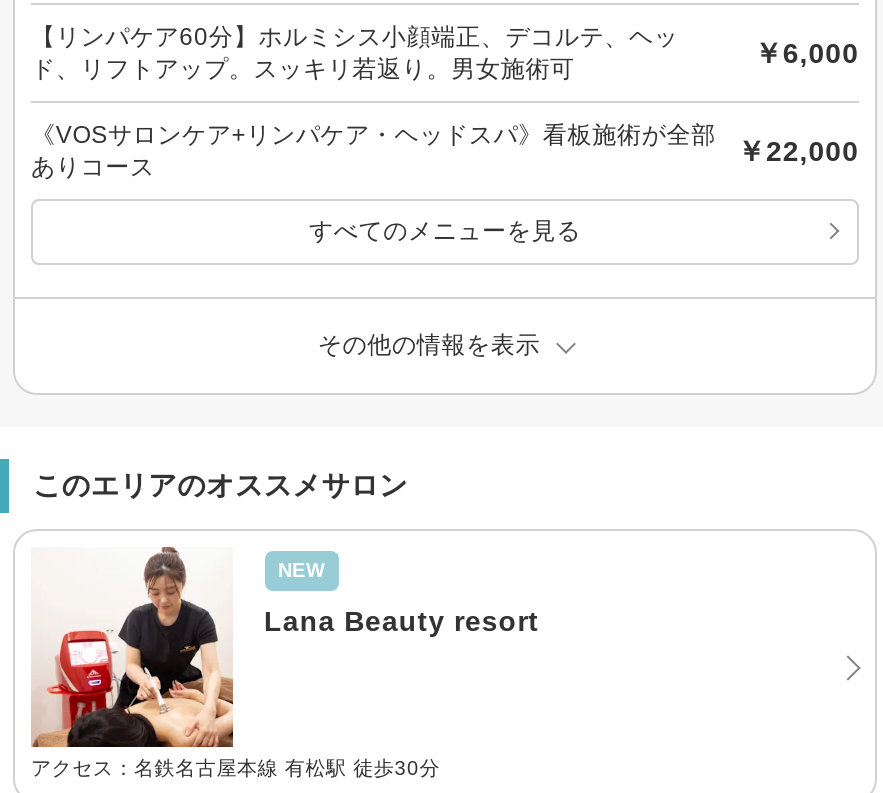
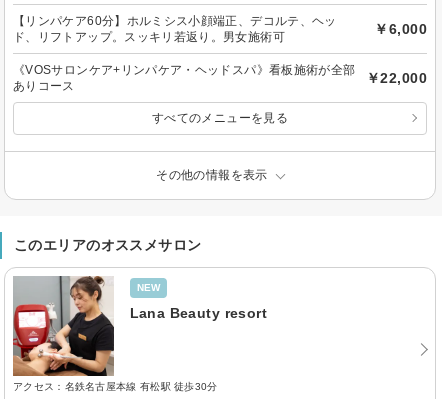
- [image]
+ [image]
